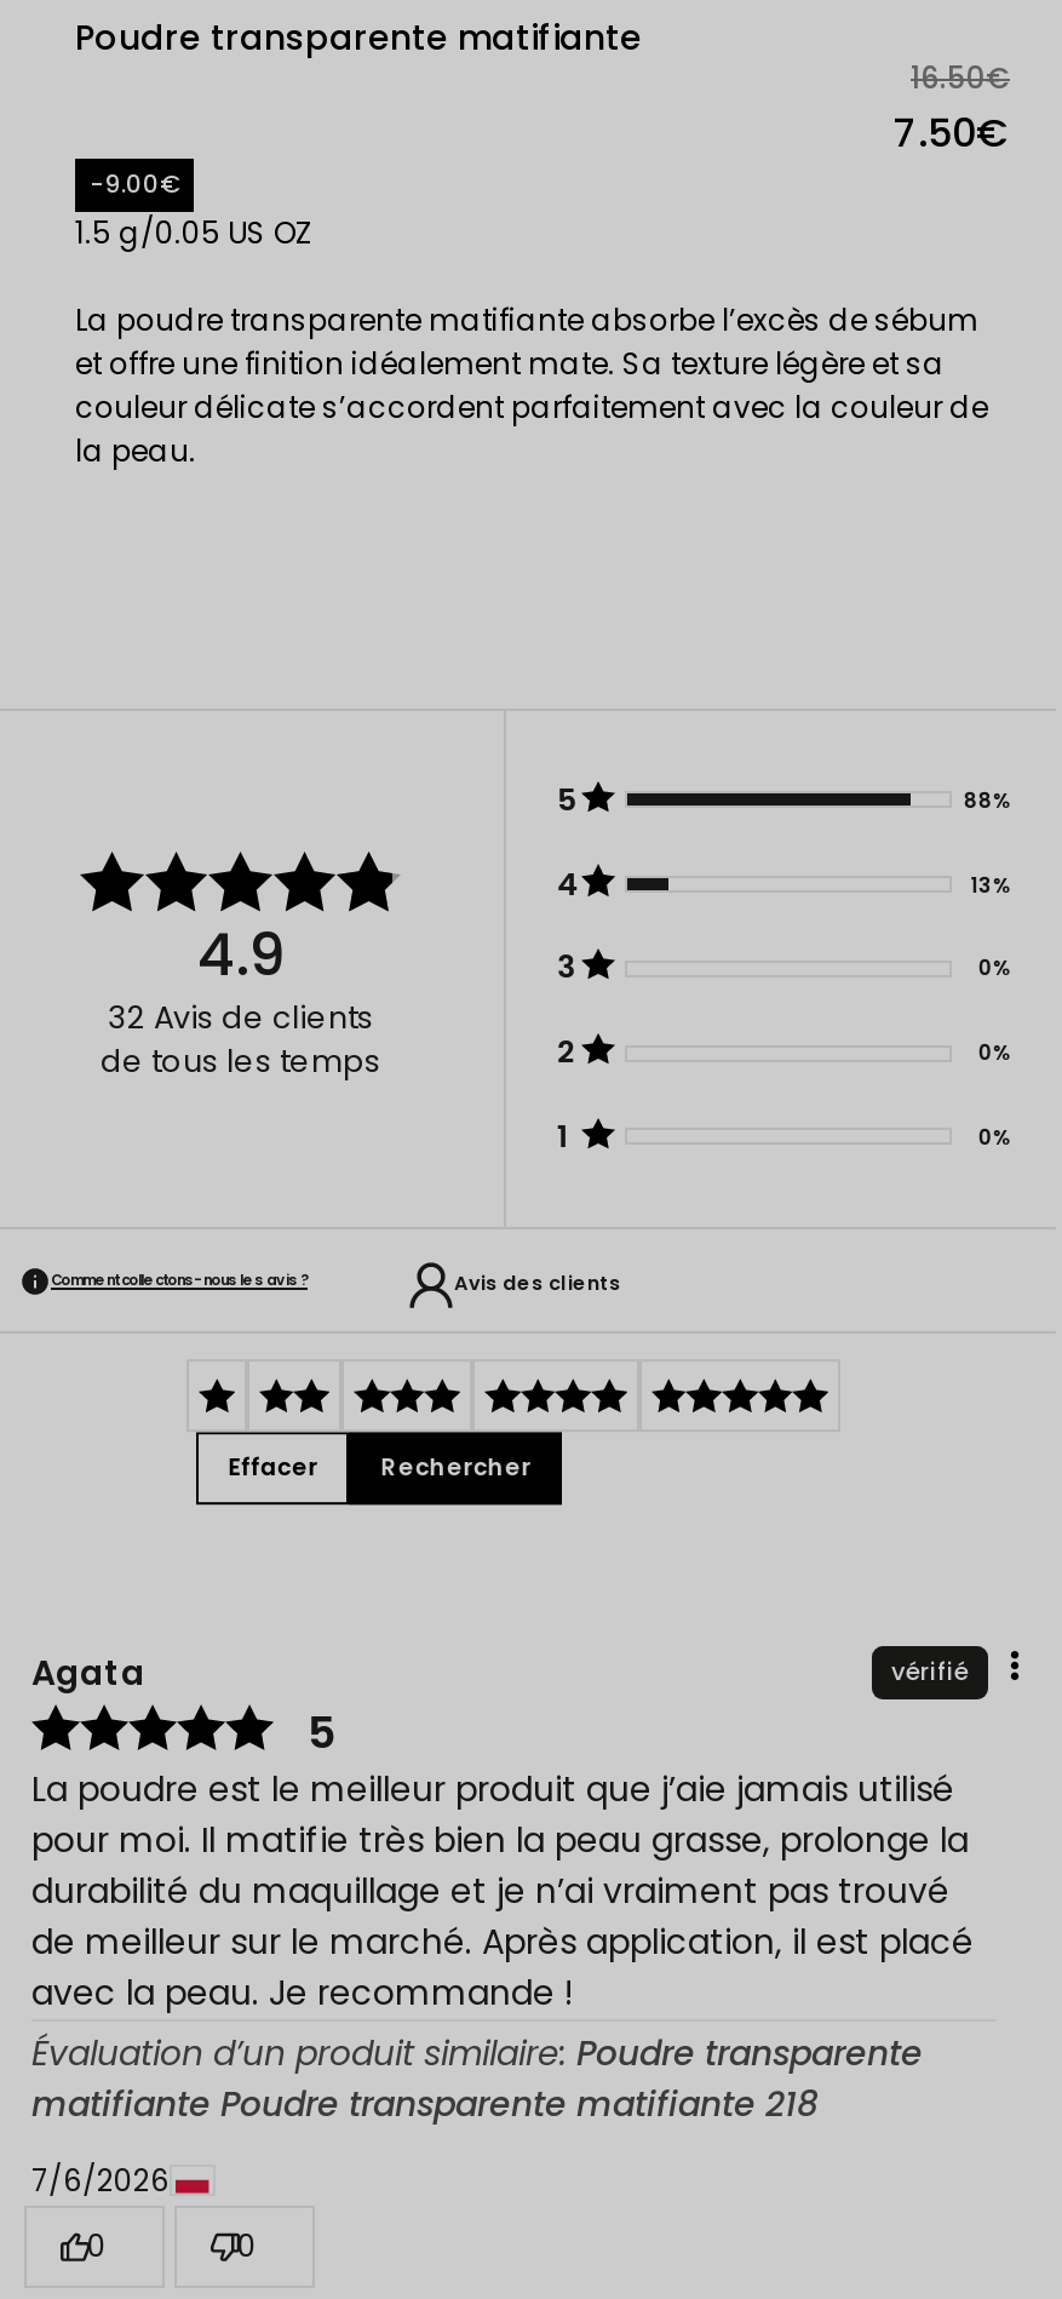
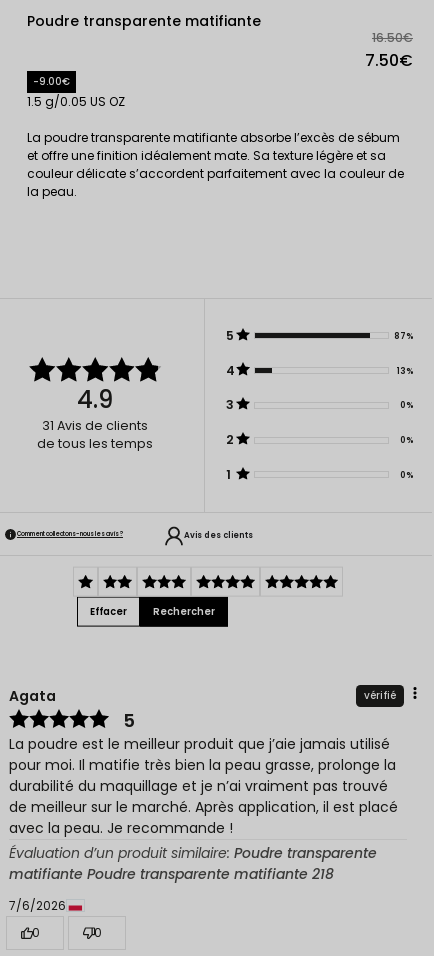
- 88%
+ 87%

- 32 Avis de clients
+ 31 Avis de clients
